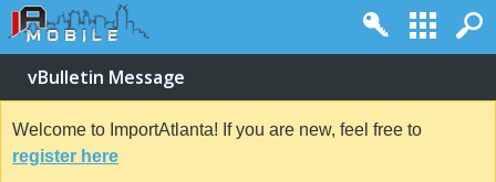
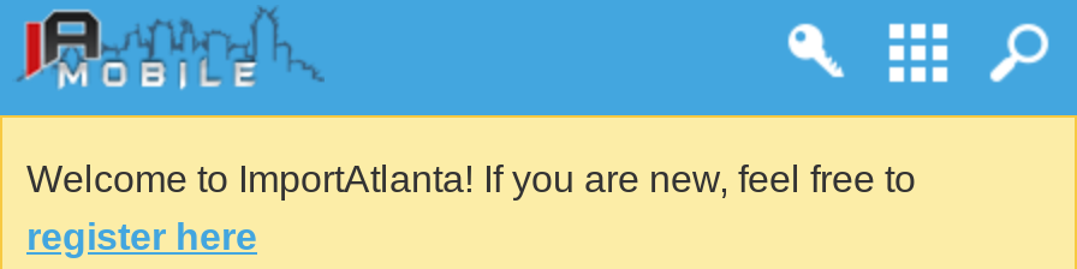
- vBulletin Message
